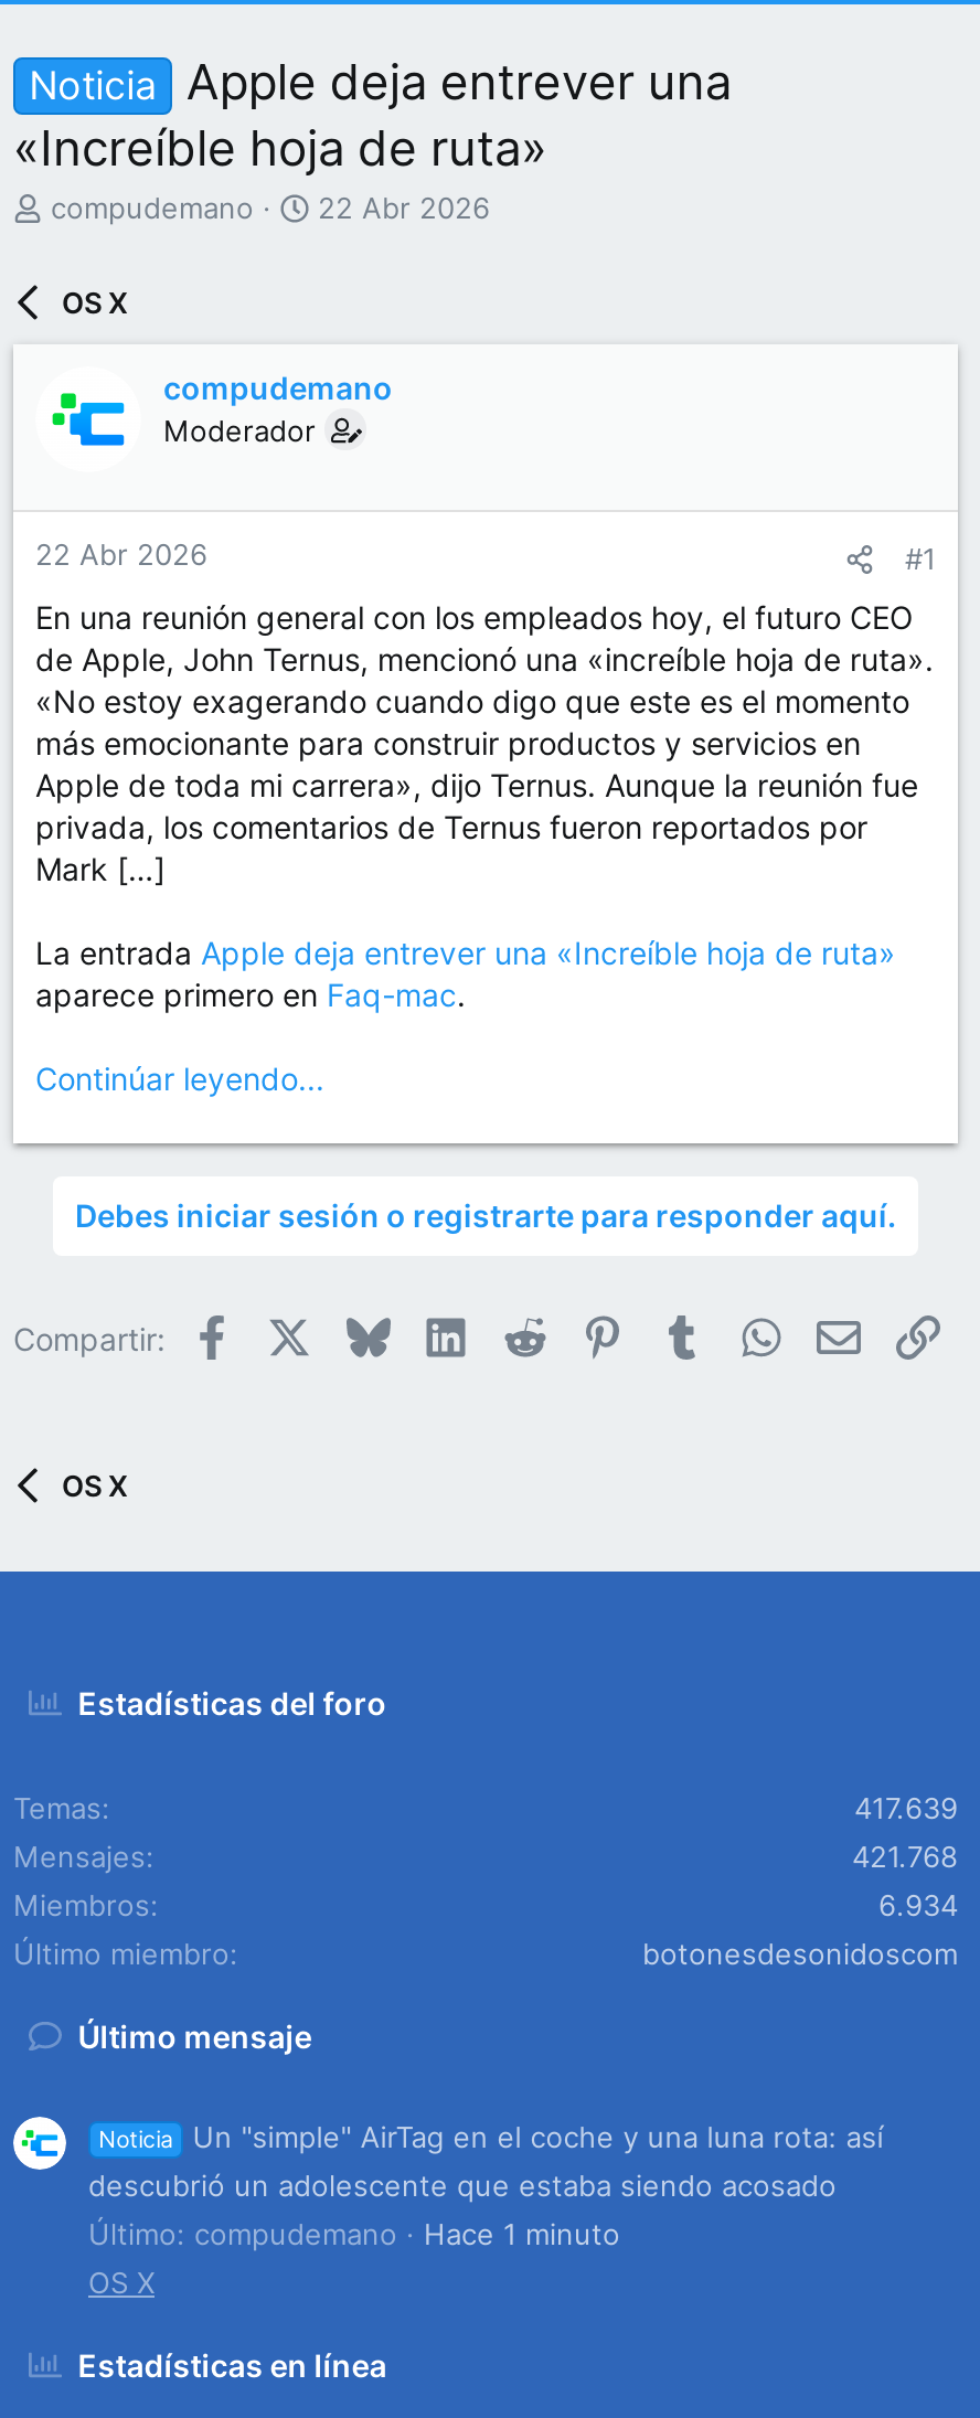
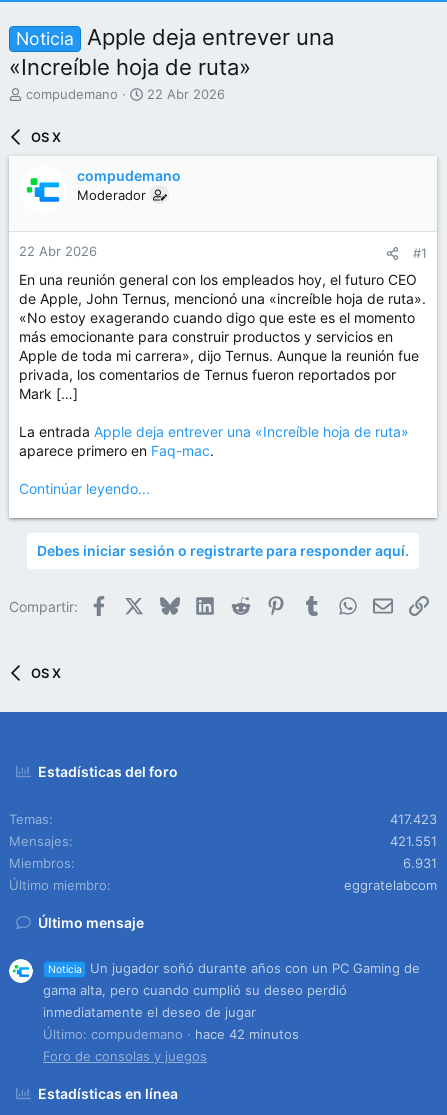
- 417.639
+ 417.423

- 421.768
+ 421.551

- 6.934
+ 6.931

- botonesdesonidoscom
+ eggratelabcom

- Un "simple" AirTag en el coche y una luna rota: así
- descubrió un adolescente que estaba siendo acosado
+ Un jugador soñó durante años con un PC Gaming de
+ gama alta, pero cuando cumplió su deseo perdió
+ inmediatamente el deseo de jugar

- Hace 1 minuto
- OS X
+ hace 42 minutos
+ Foro de consolas y juegos
